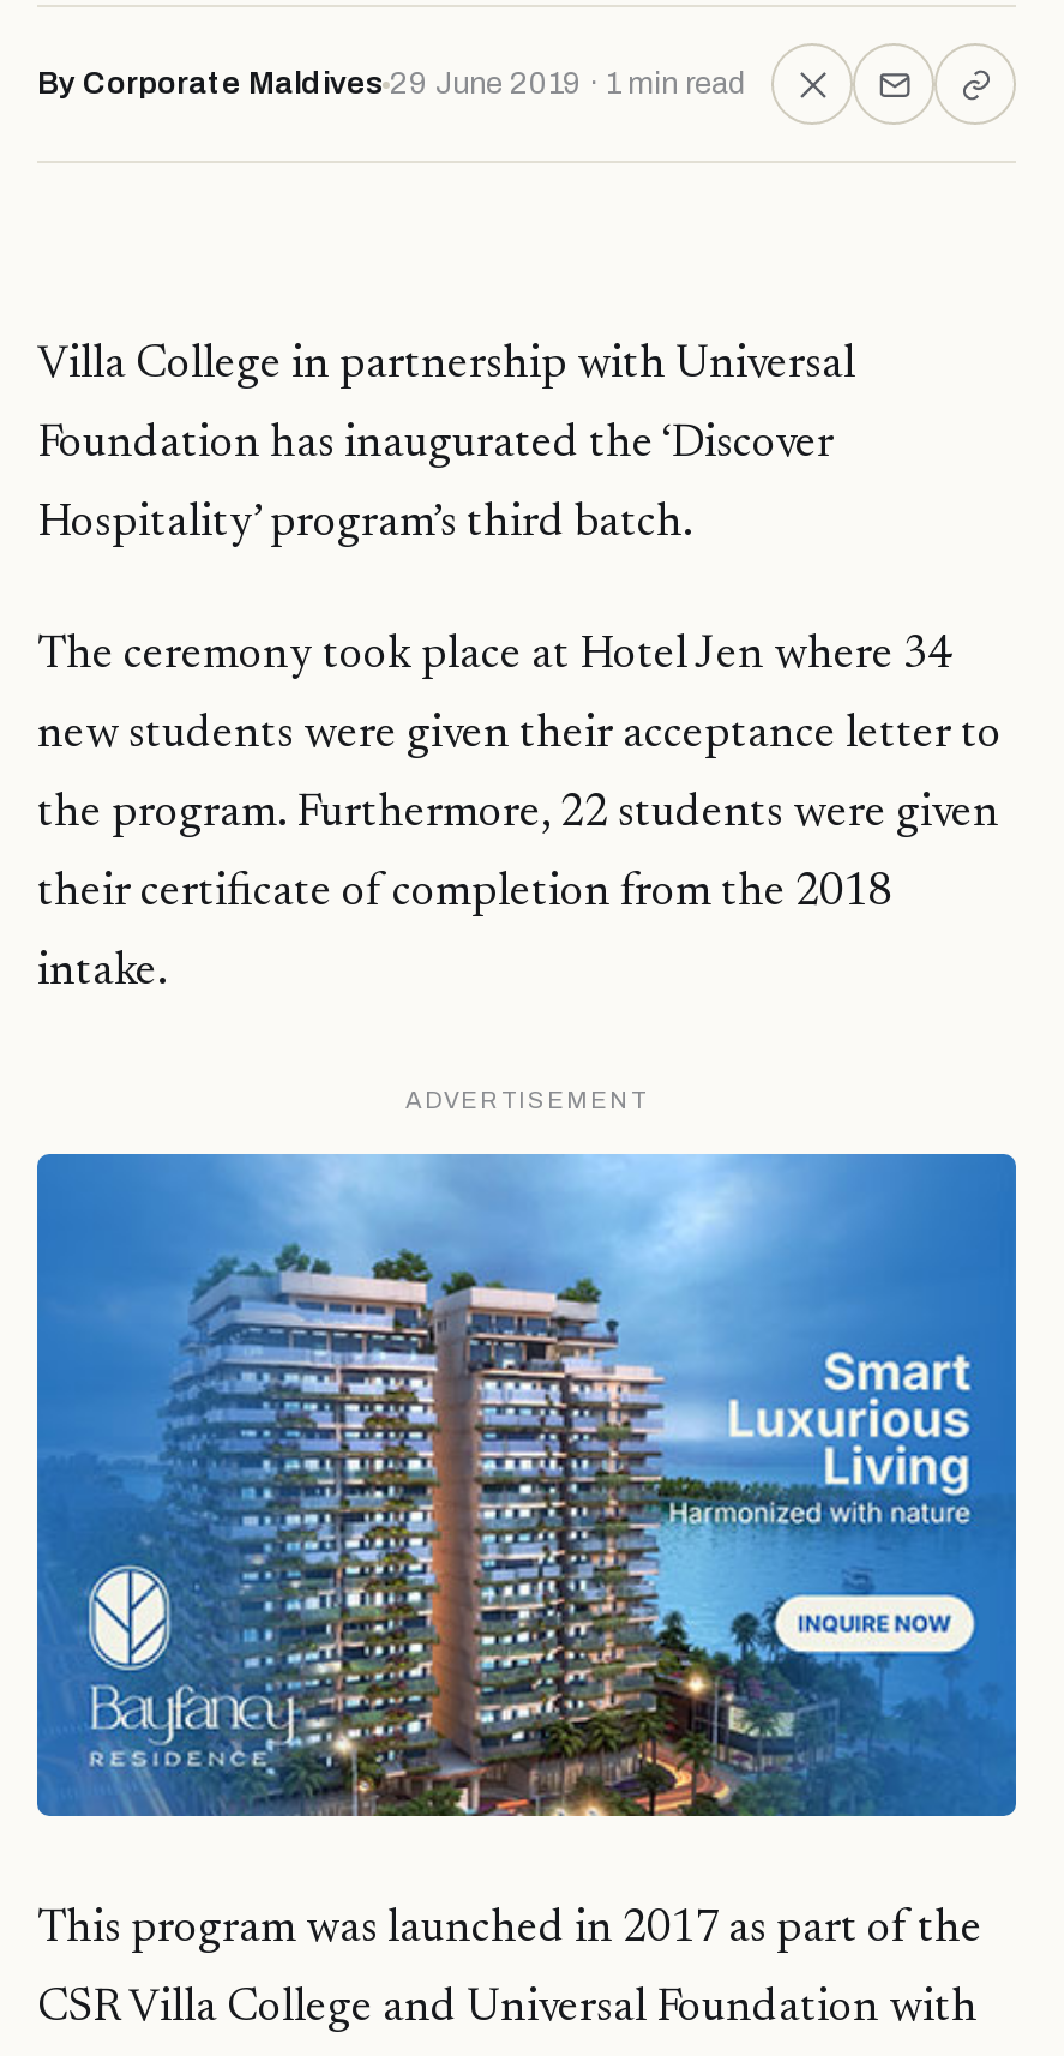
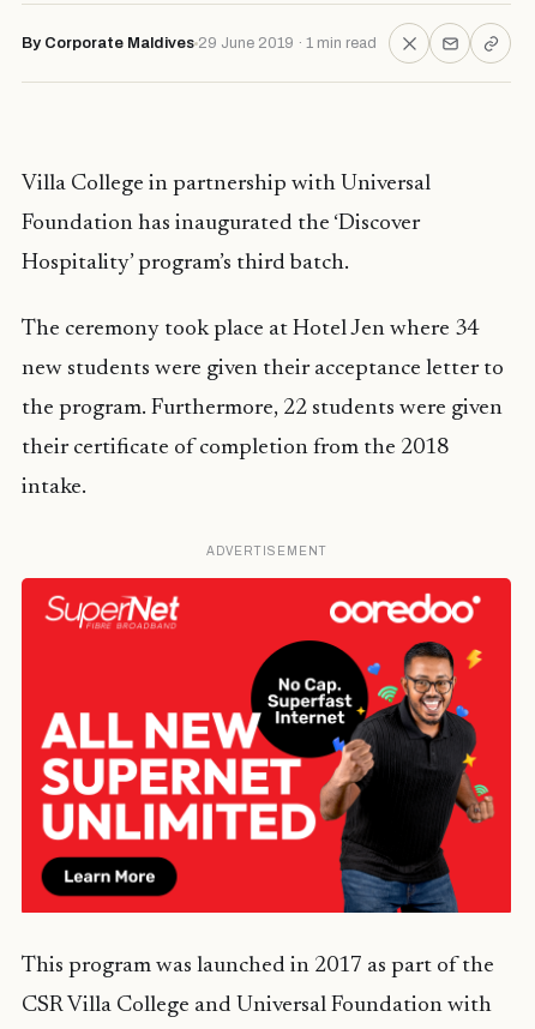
- [image]
+ [image]
